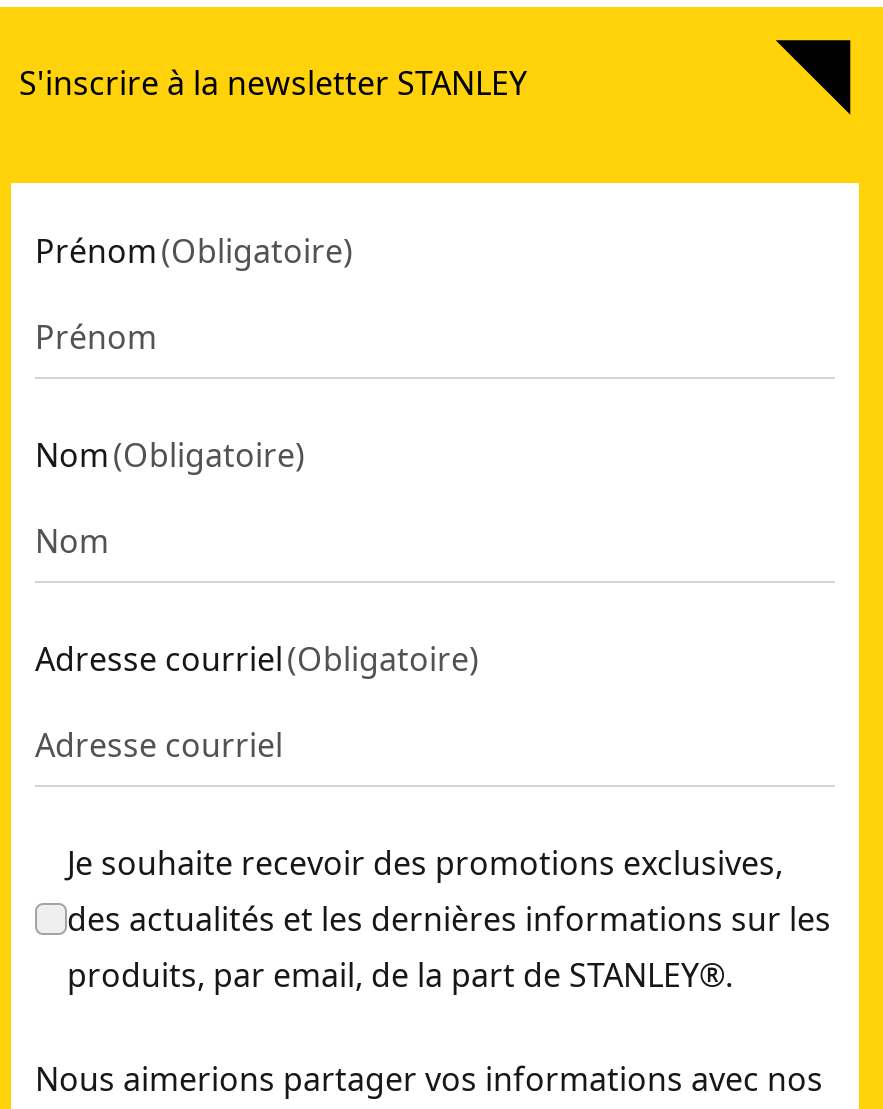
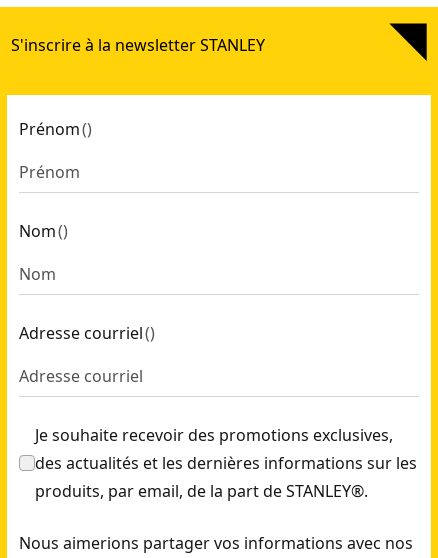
- Prénom (Obligatoire)
+ Prénom ()

- Nom (Obligatoire)
+ Nom ()

- Adresse courriel (Obligatoire)
+ Adresse courriel ()
